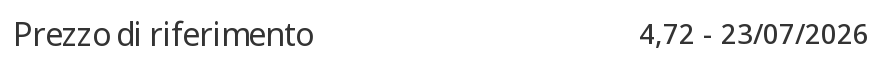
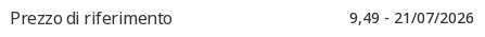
- 4,72 - 23/07/2026
+ 9,49 - 21/07/2026
